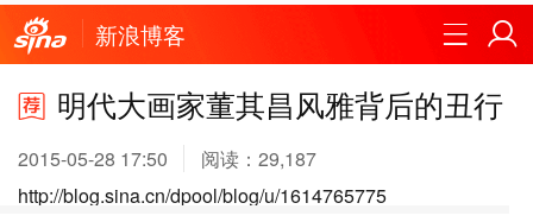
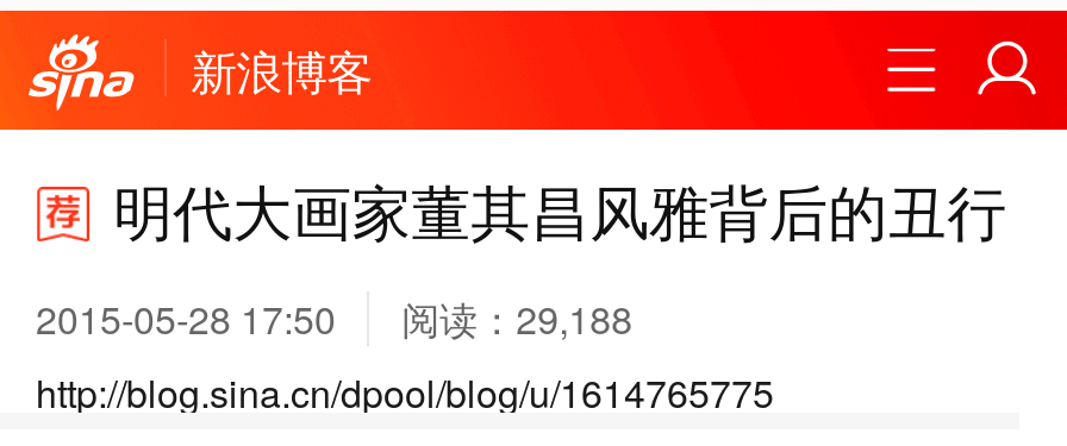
- 2015-05-28 17:50 阅读：29,187
+ 2015-05-28 17:50 阅读：29,188
